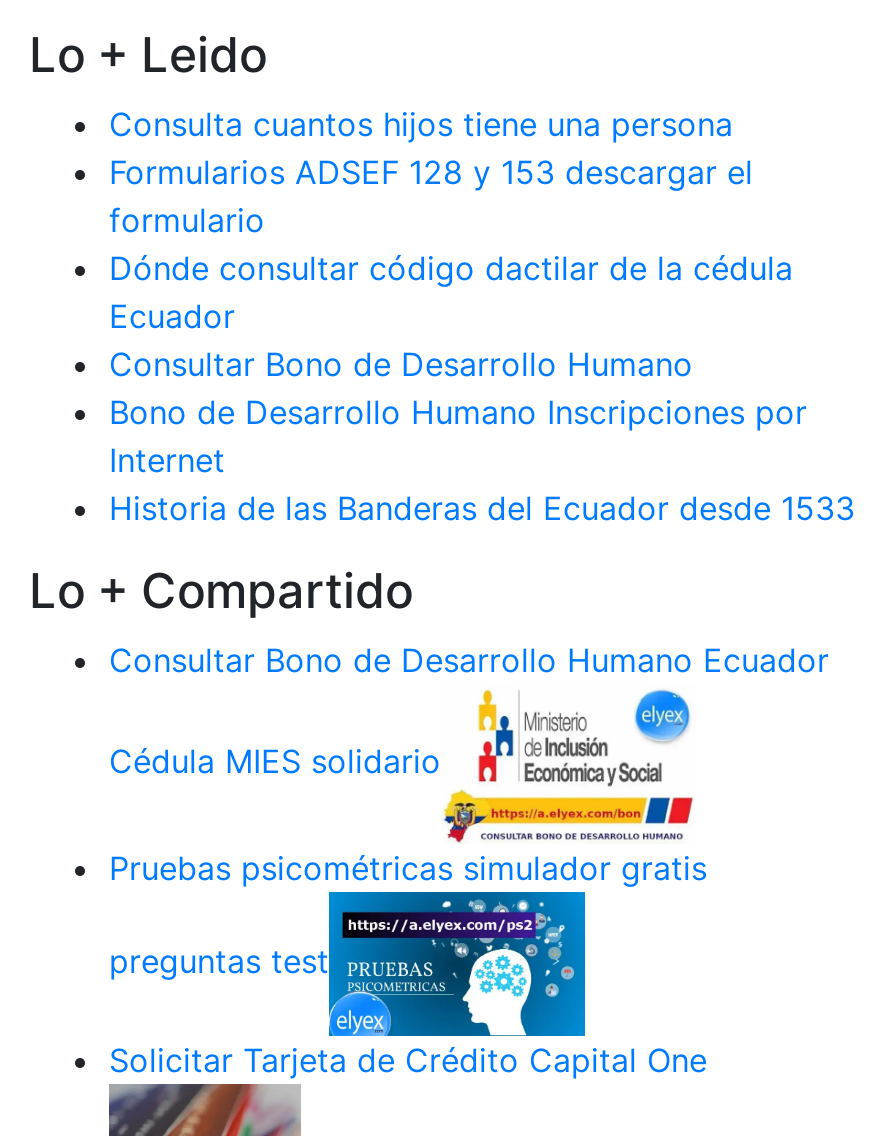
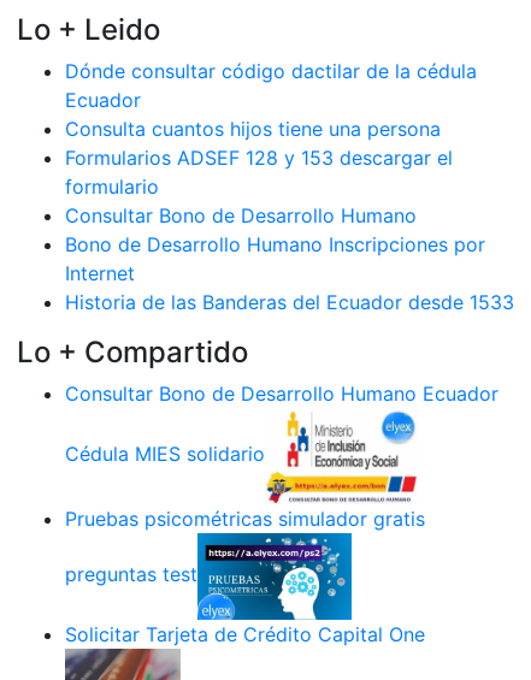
moved down: Consulta cuantos hijos tiene una persona | Formularios ADSEF 128 y 153 descargar el | formulario

moved up: Dónde consultar código dactilar de la cédula | Ecuador
